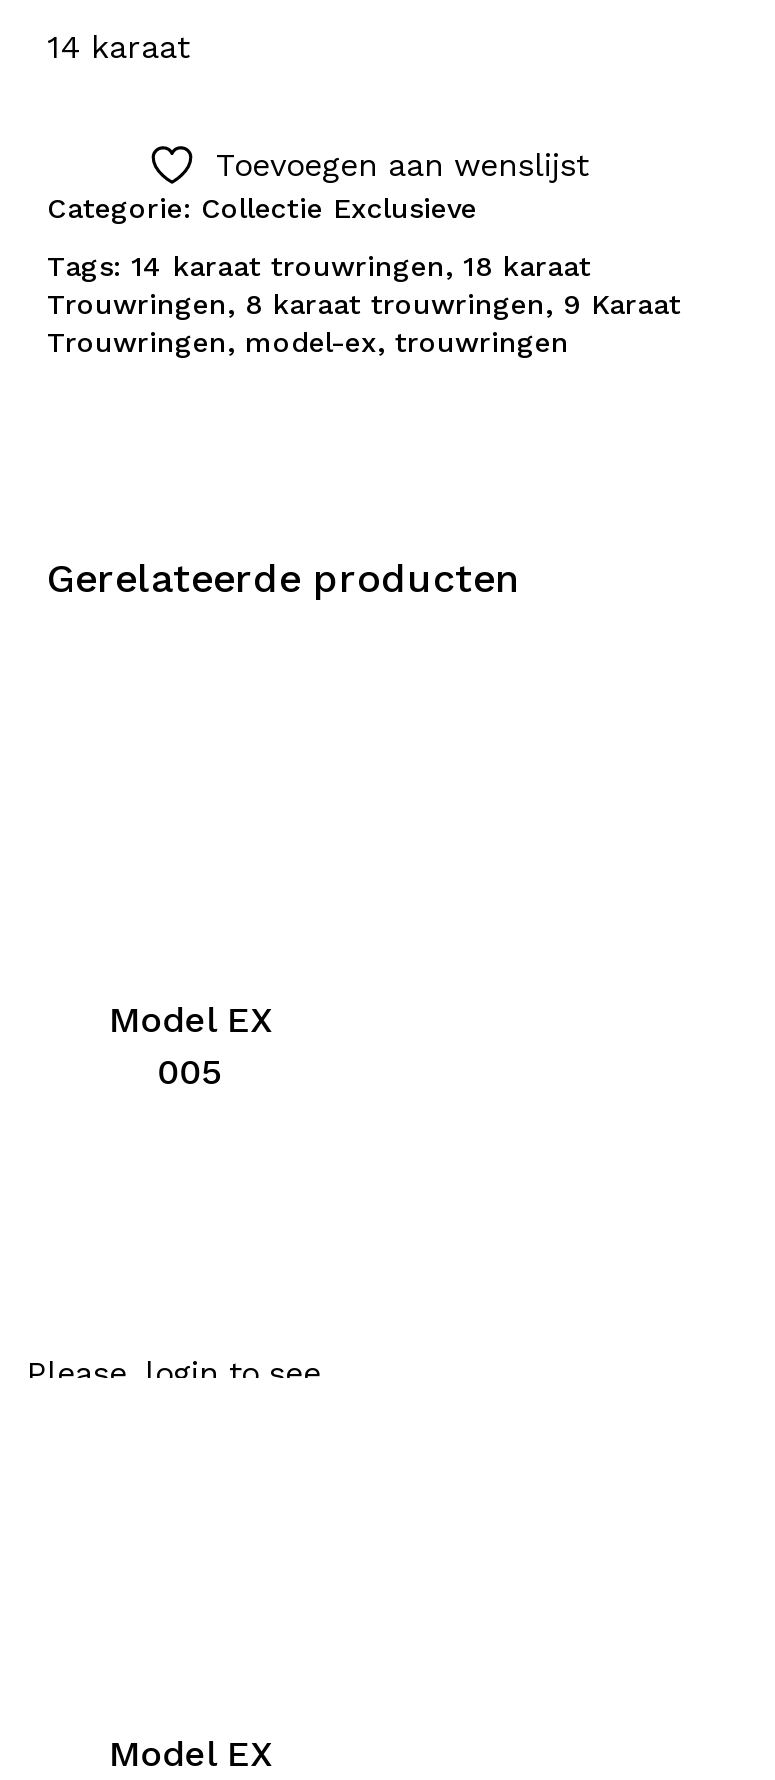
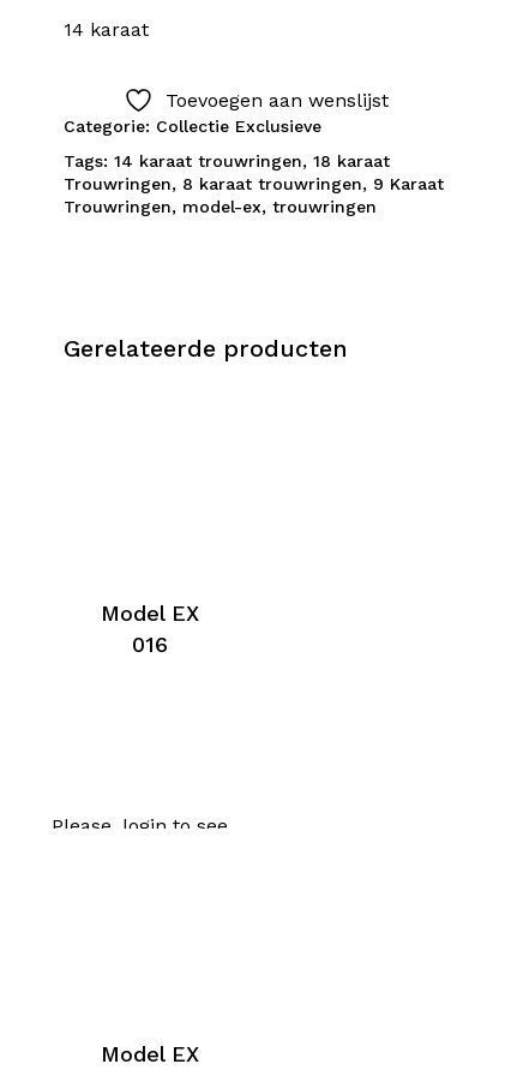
- 005
+ 016
